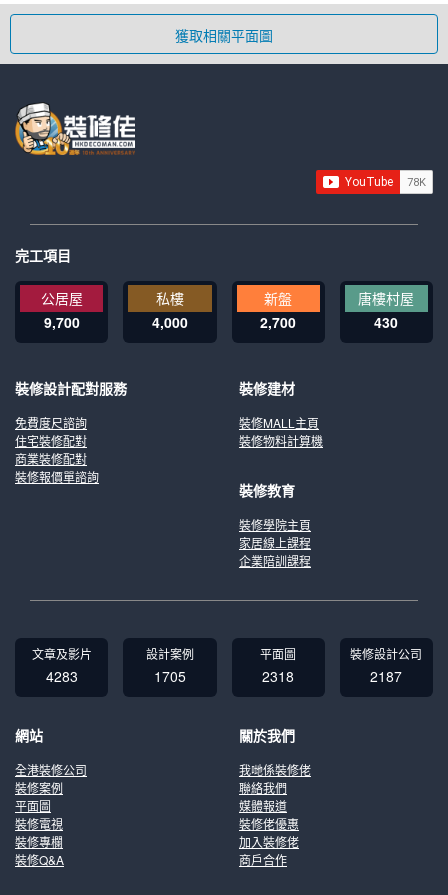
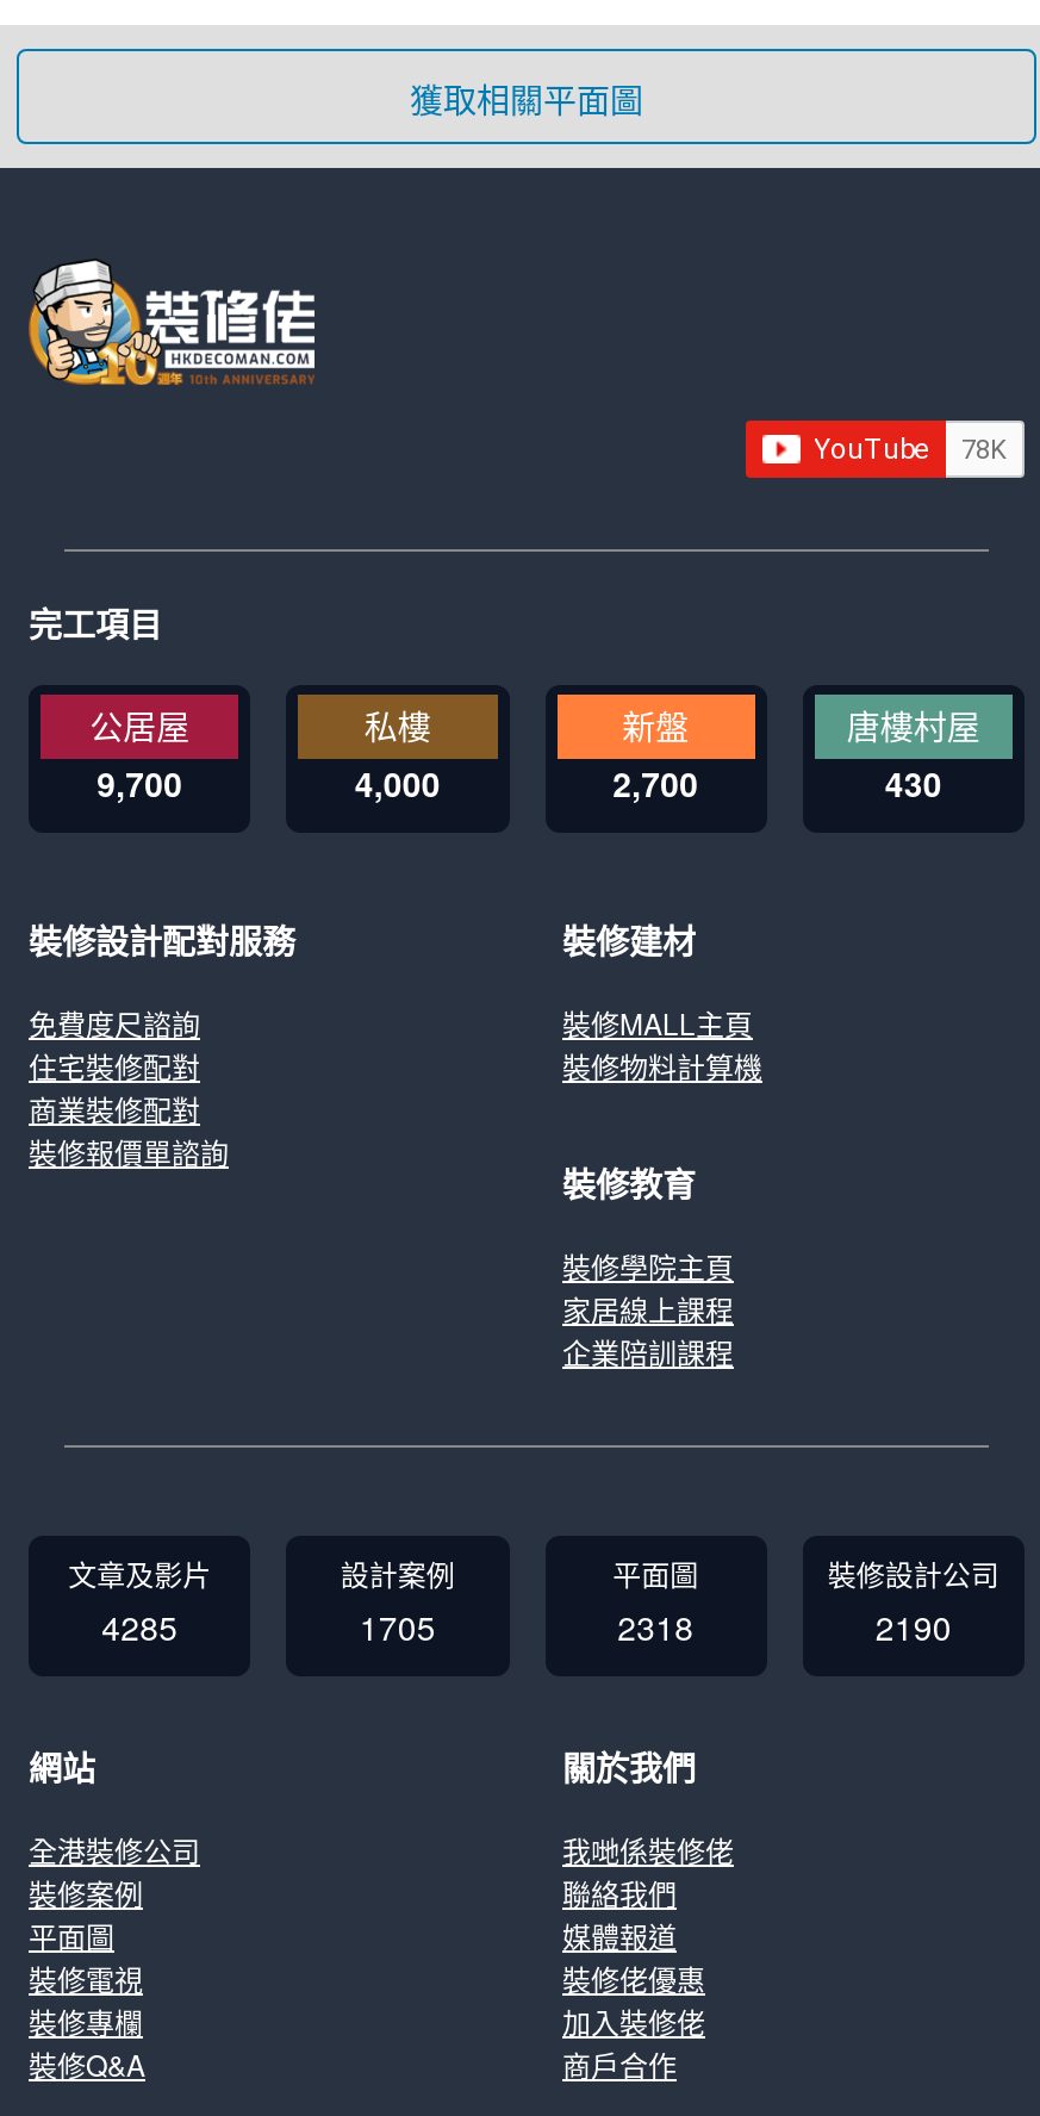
- 4283
+ 4285

- 2187
+ 2190
